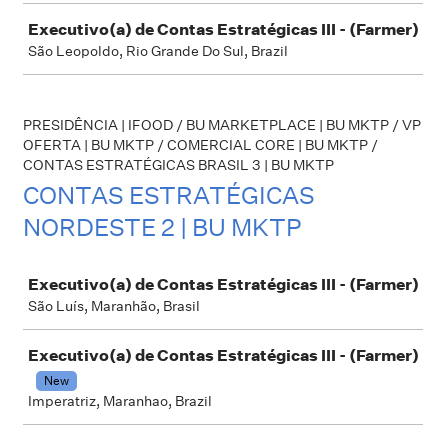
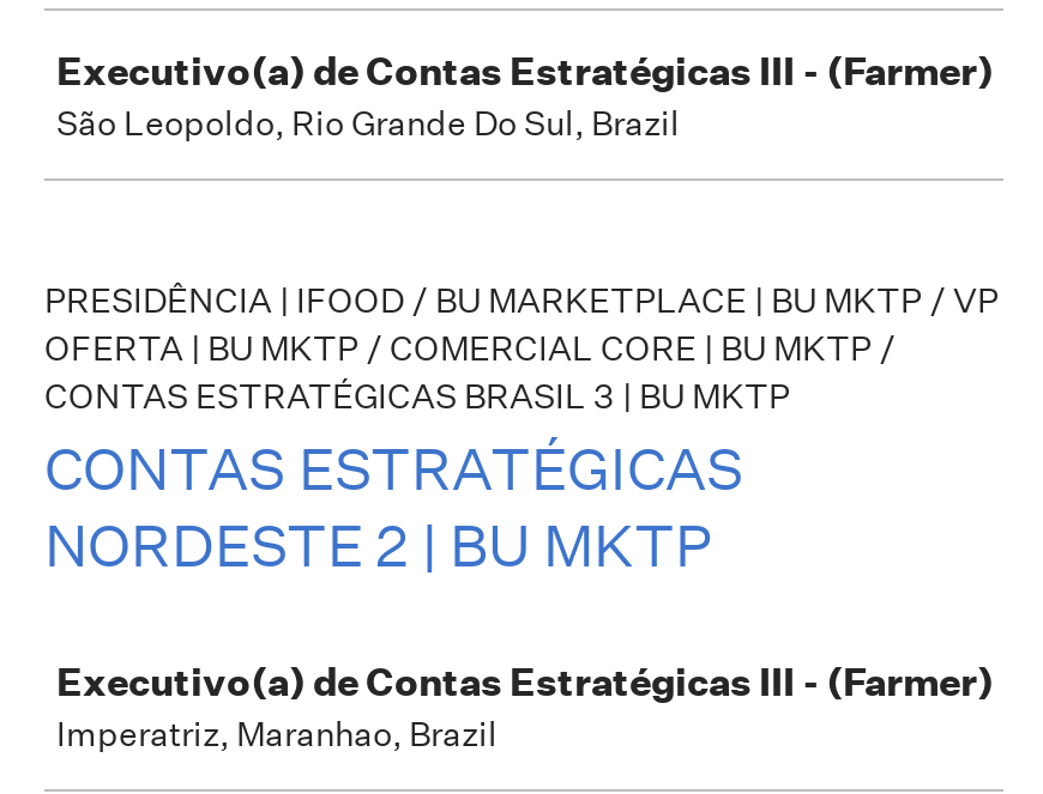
- São Luís, Maranhão, Brasil
- Executivo(a) de Contas Estratégicas III - (Farmer)
- New
